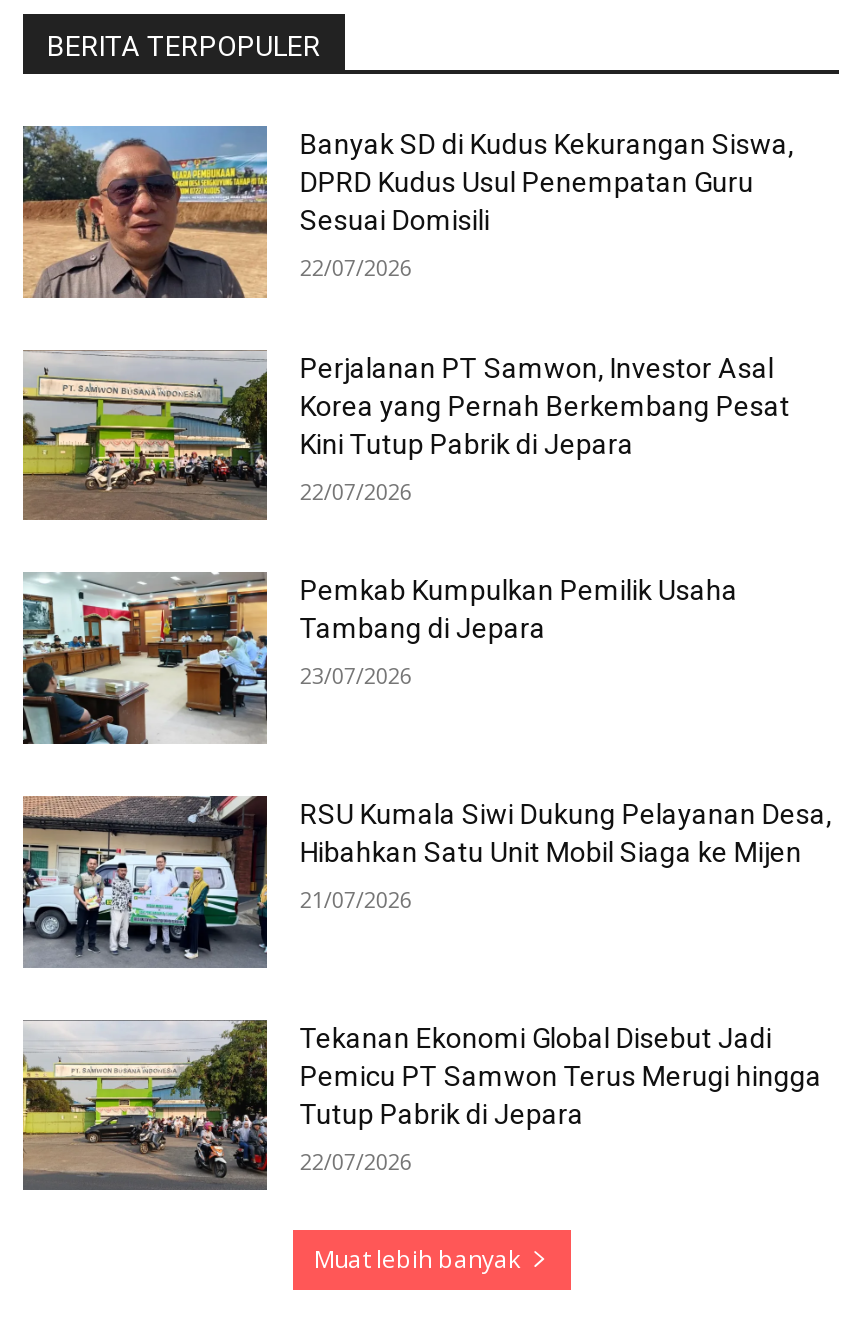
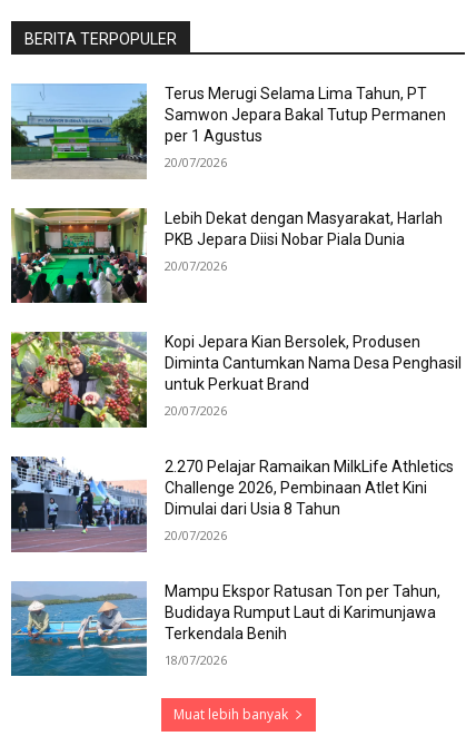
- [image]
- Banyak SD di Kudus Kekurangan Siswa,
- DPRD Kudus Usul Penempatan Guru
- Sesuai Domisili
+ [image]
+ Terus Merugi Selama Lima Tahun, PT
+ Samwon Jepara Bakal Tutup Permanen
+ per 1 Agustus

- 22/07/2026
+ 20/07/2026

- [image]
- Perjalanan PT Samwon, Investor Asal
- Korea yang Pernah Berkembang Pesat
- Kini Tutup Pabrik di Jepara
+ [image]
+ Lebih Dekat dengan Masyarakat, Harlah
+ PKB Jepara Diisi Nobar Piala Dunia

- 22/07/2026
+ 20/07/2026

- [image]
- Pemkab Kumpulkan Pemilik Usaha
- Tambang di Jepara
+ [image]
+ Kopi Jepara Kian Bersolek, Produsen
+ Diminta Cantumkan Nama Desa Penghasil
+ untuk Perkuat Brand

- 23/07/2026
+ 20/07/2026

- [image]
- RSU Kumala Siwi Dukung Pelayanan Desa,
- Hibahkan Satu Unit Mobil Siaga ke Mijen
+ [image]
+ 2.270 Pelajar Ramaikan MilkLife Athletics
+ Challenge 2026, Pembinaan Atlet Kini
+ Dimulai dari Usia 8 Tahun

- 21/07/2026
+ 20/07/2026

- [image]
- Tekanan Ekonomi Global Disebut Jadi
- Pemicu PT Samwon Terus Merugi hingga
- Tutup Pabrik di Jepara
+ [image]
+ Mampu Ekspor Ratusan Ton per Tahun,
+ Budidaya Rumput Laut di Karimunjawa
+ Terkendala Benih

- 22/07/2026
+ 18/07/2026
